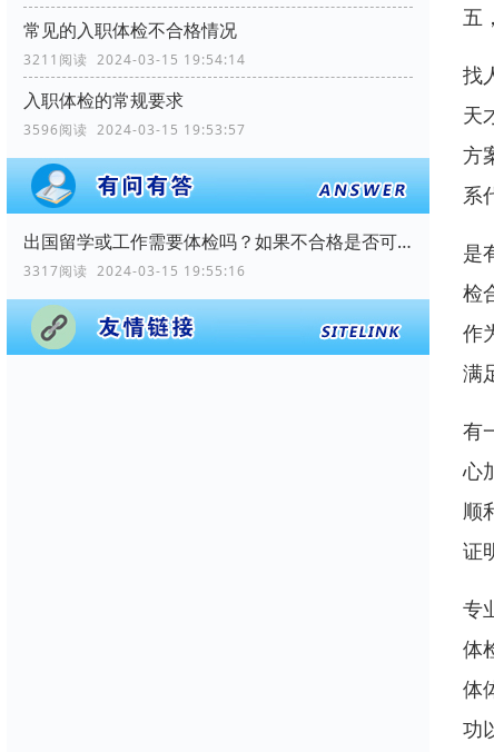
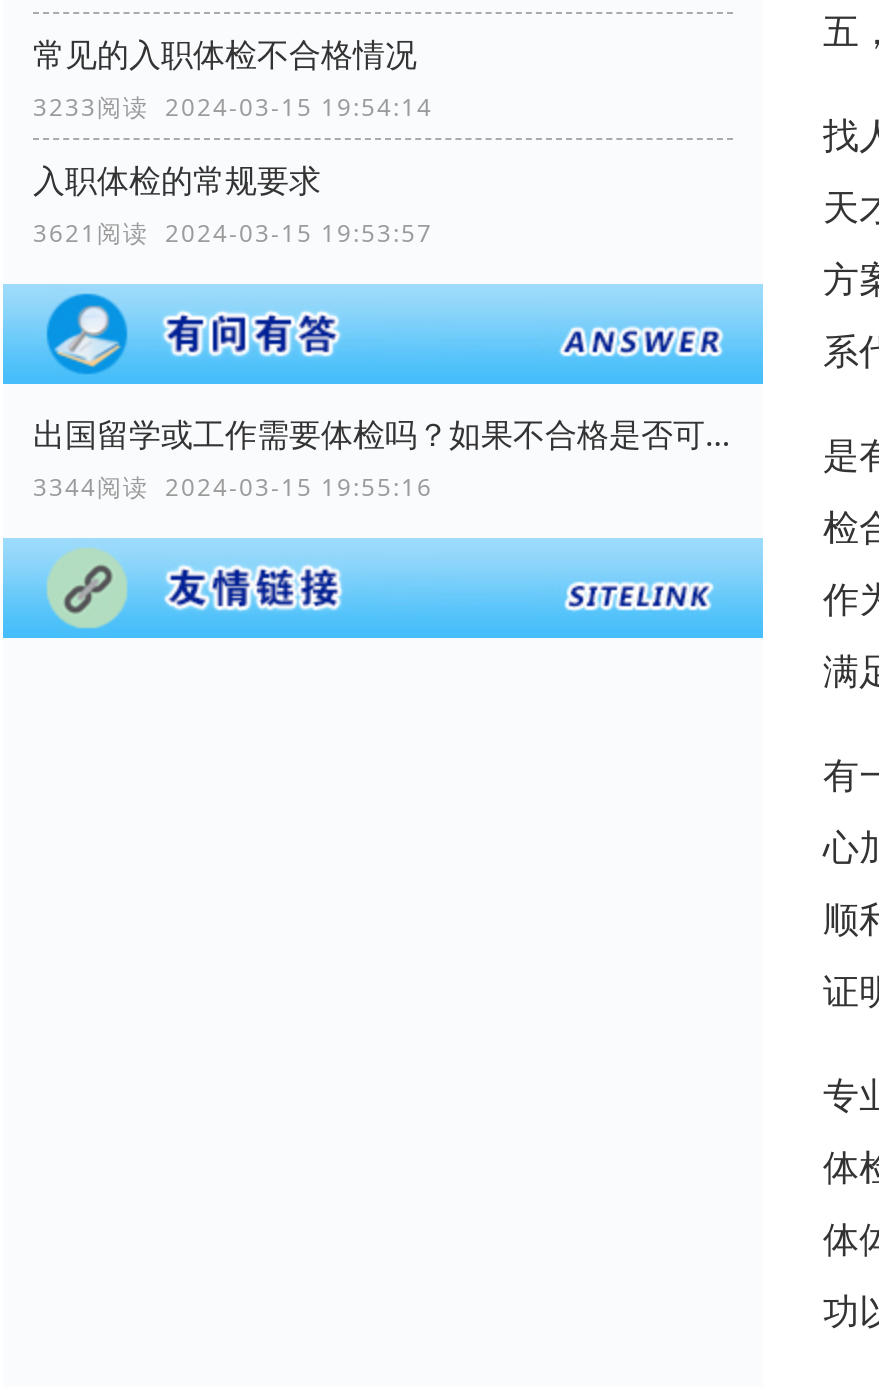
- 3211阅读 2024-03-15 19:54:14
+ 3233阅读 2024-03-15 19:54:14

- 3596阅读 2024-03-15 19:53:57
+ 3621阅读 2024-03-15 19:53:57

- 3317阅读 2024-03-15 19:55:16
+ 3344阅读 2024-03-15 19:55:16
